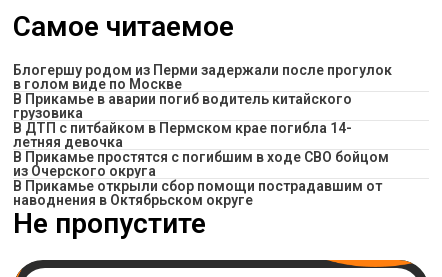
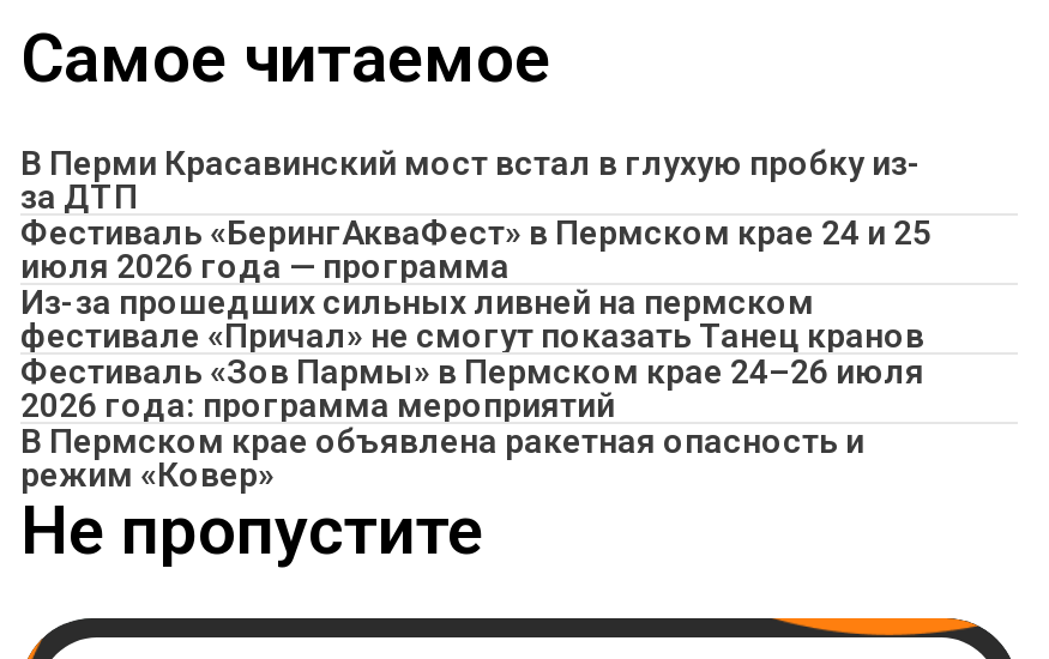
- Блогершу родом из Перми задержали после прогулок
- в голом виде по Москве
- В Прикамье в аварии погиб водитель китайского
- грузовика
- В ДТП с питбайком в Пермском крае погибла 14-
- летняя девочка
- В Прикамье простятся с погибшим в ходе СВО бойцом
- из Очерского округа
- В Прикамье открыли сбор помощи пострадавшим от
- наводнения в Октябрьском округе
+ В Перми Красавинский мост встал в глухую пробку из-
+ за ДТП
+ Фестиваль «БерингАкваФест» в Пермском крае 24 и 25
+ июля 2026 года — программа
+ Из-за прошедших сильных ливней на пермском
+ фестивале «Причал» не смогут показать Танец кранов
+ Фестиваль «Зов Пармы» в Пермском крае 24–26 июля
+ 2026 года: программа мероприятий
+ В Пермском крае объявлена ракетная опасность и
+ режим «Ковер»
